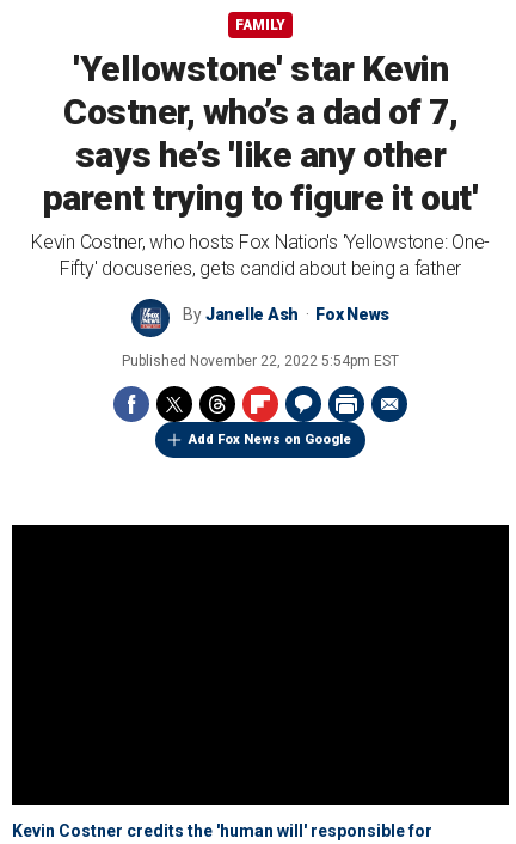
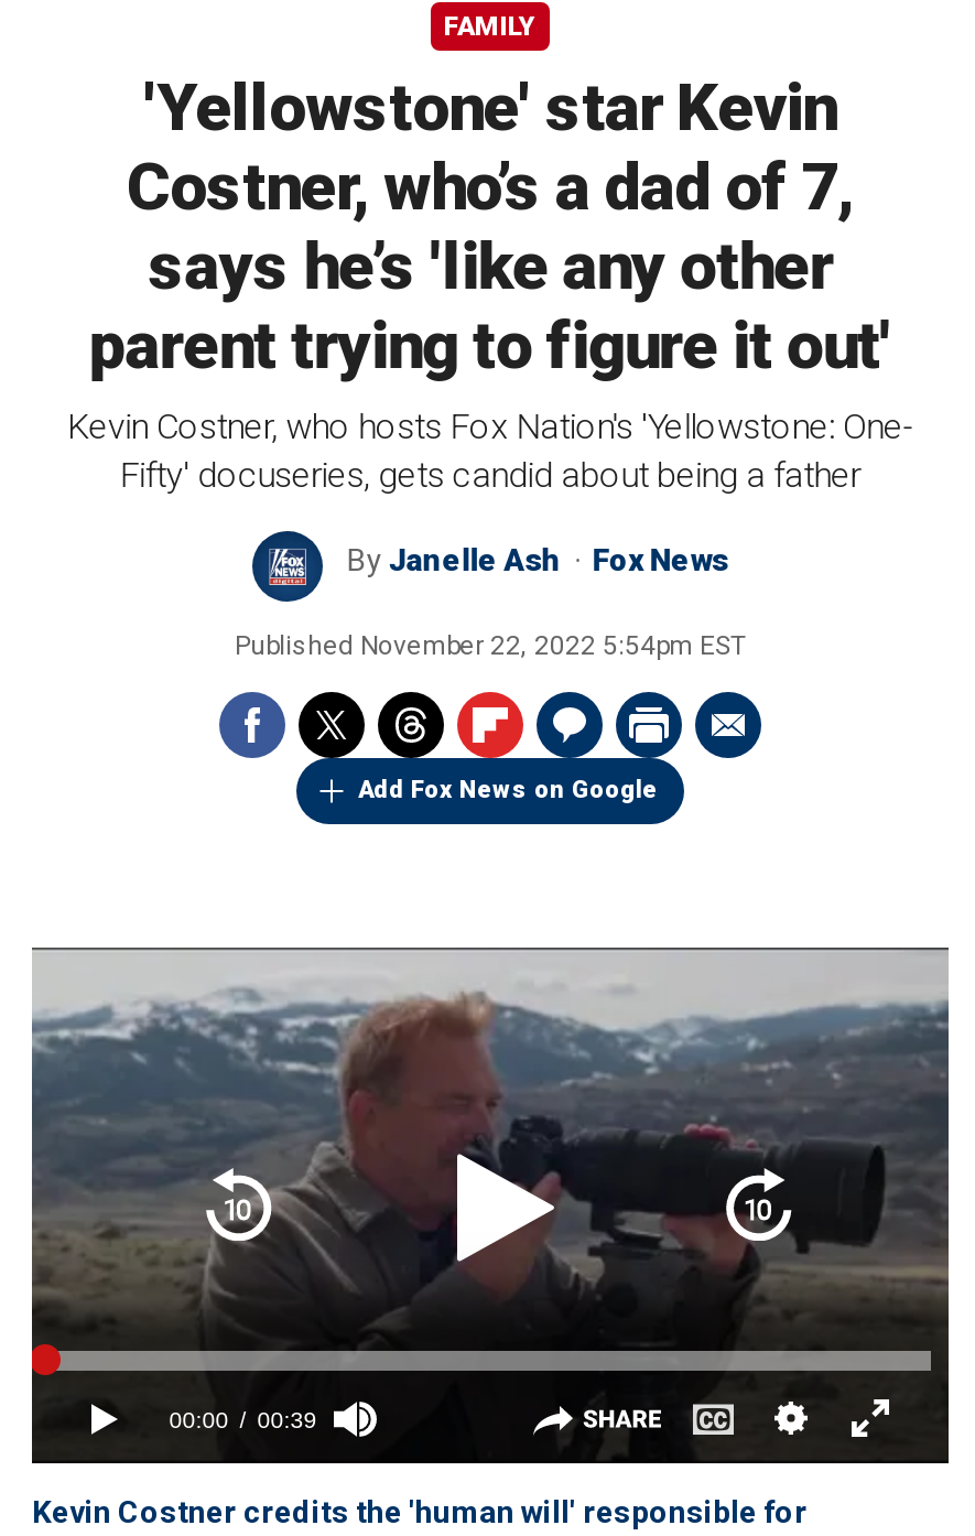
+ [image]
